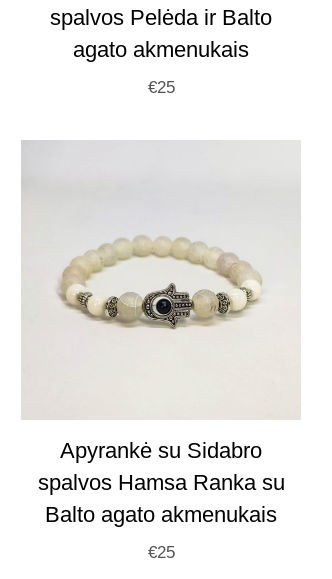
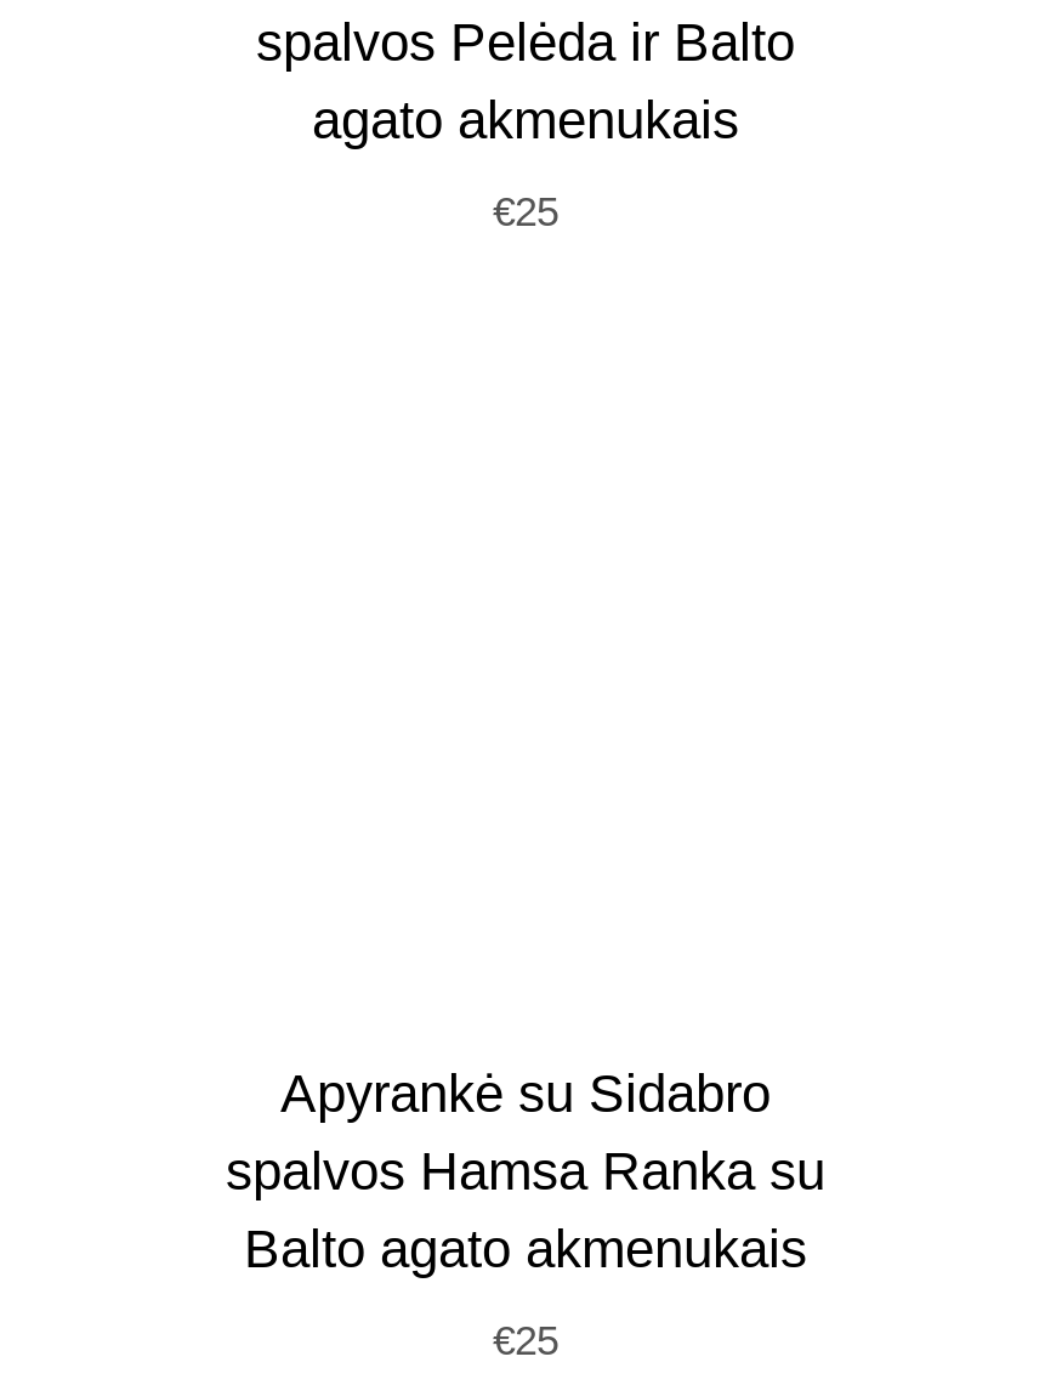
- [image]
